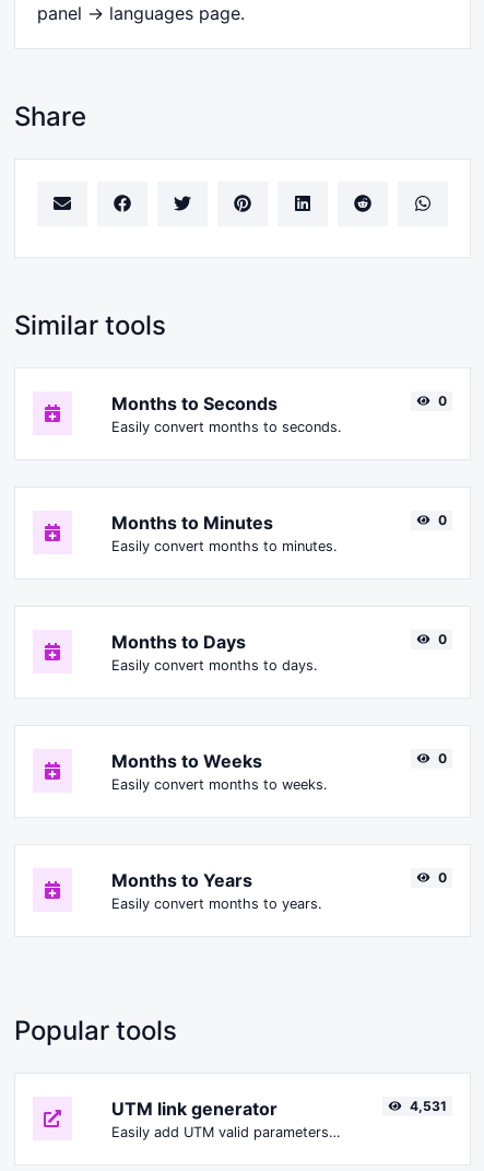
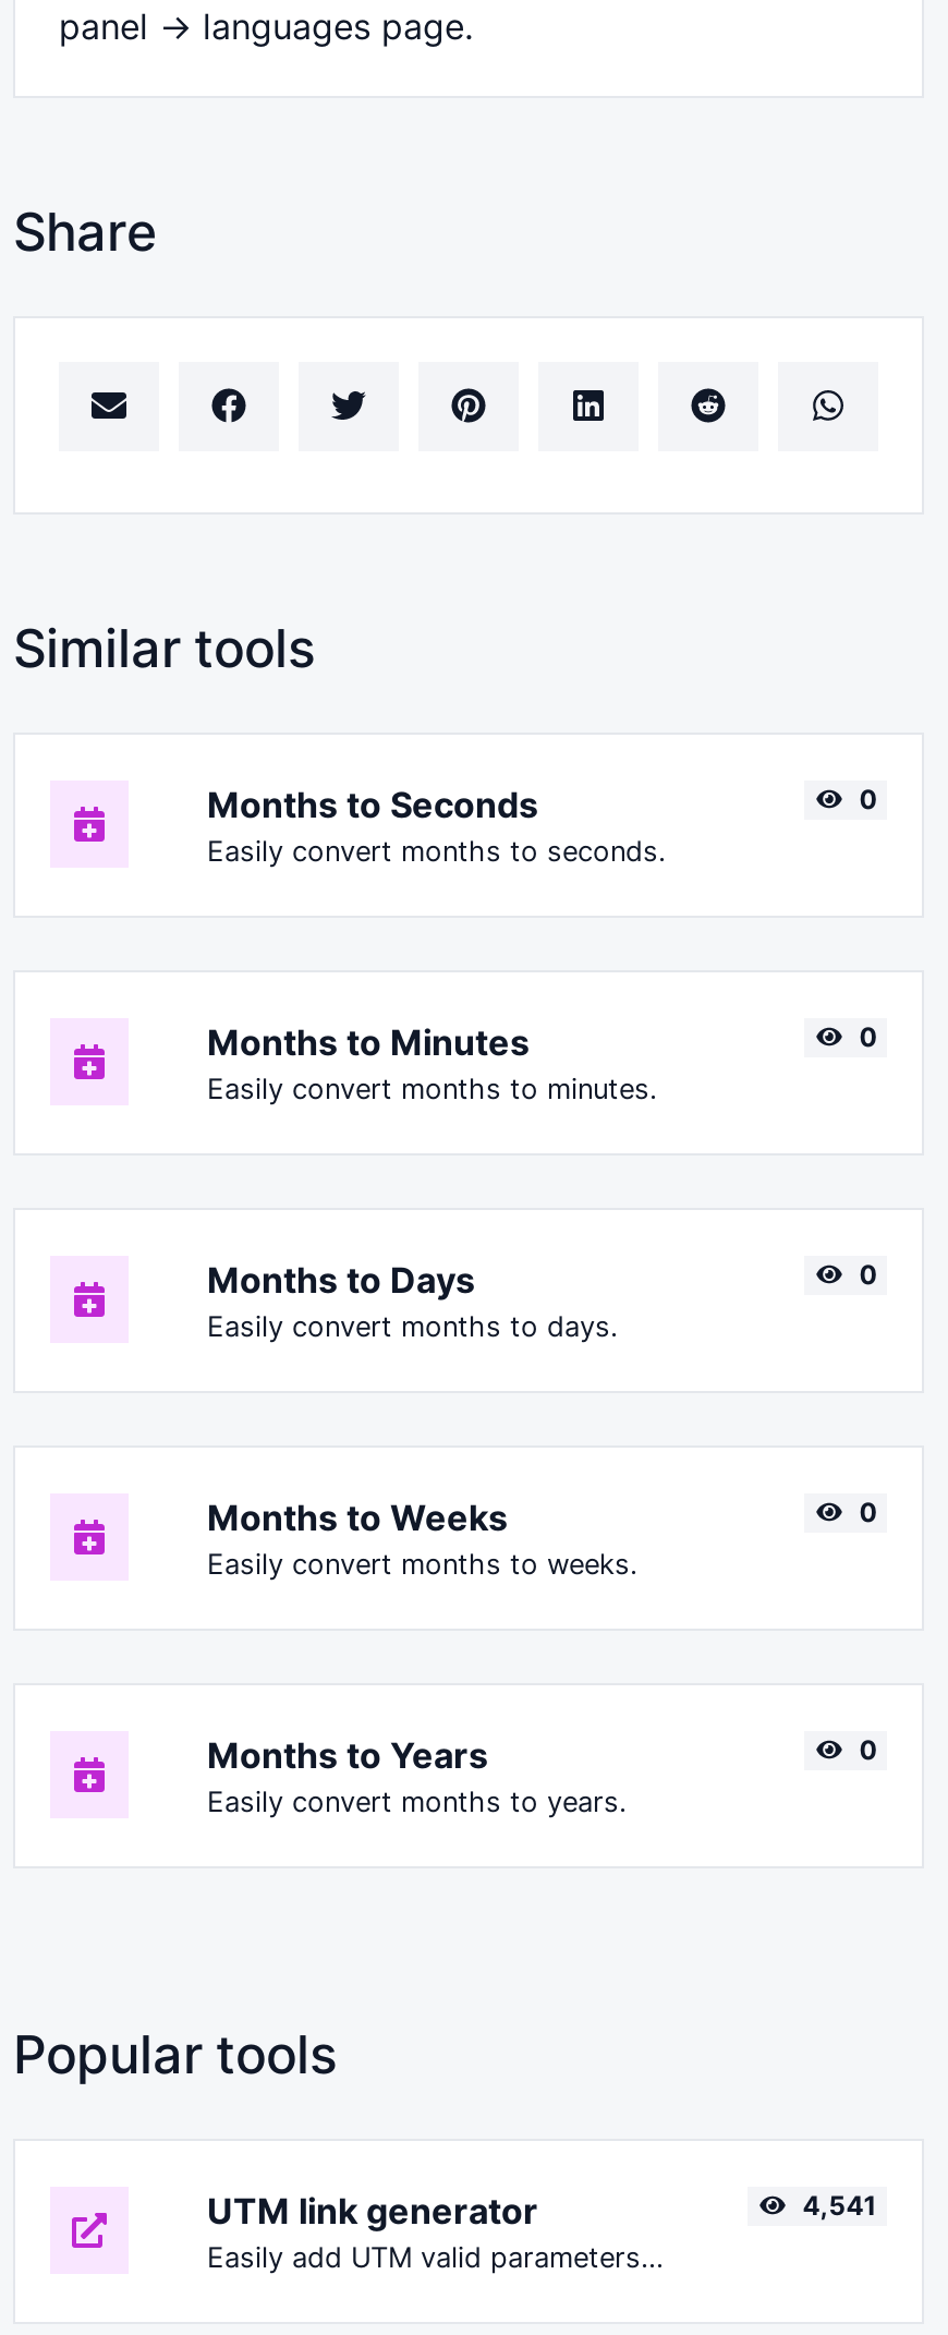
- 4,531
+ 4,541
